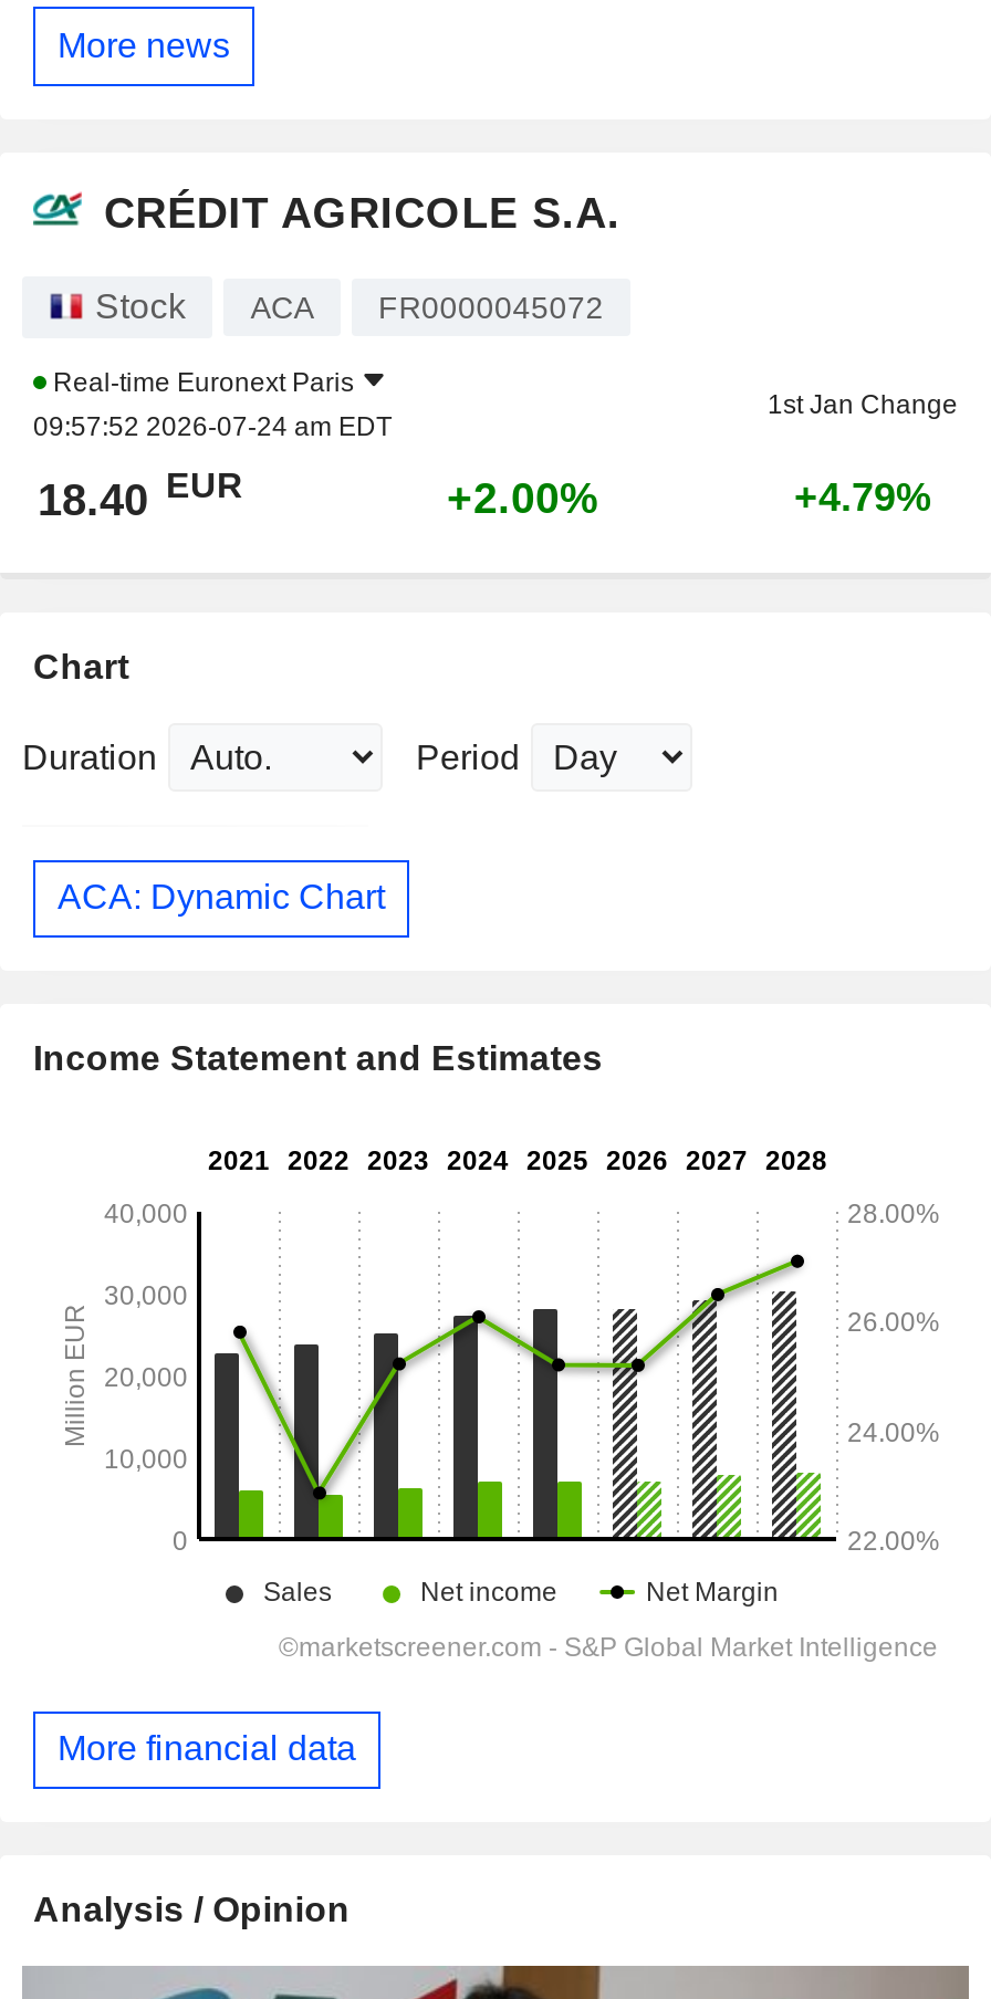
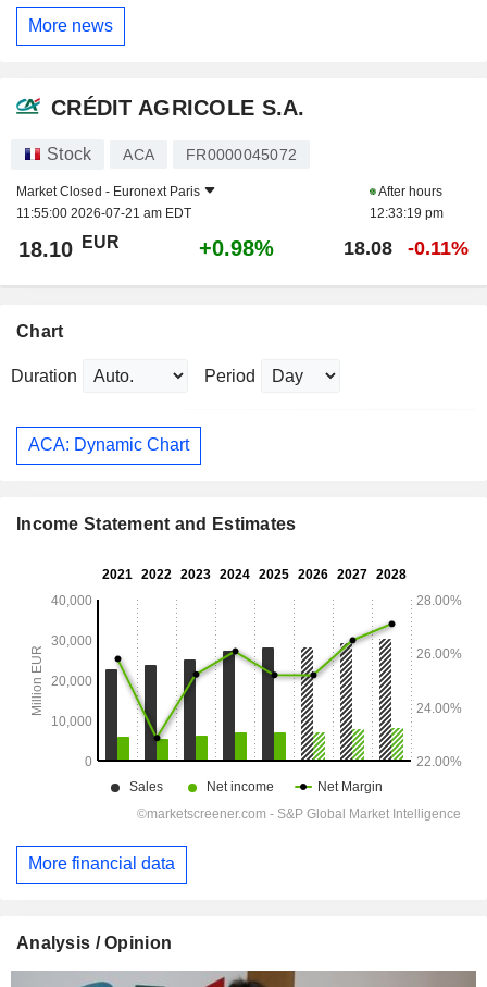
- Real-time Euronext Paris
- 09:57:52 2026-07-24 am EDT
+ Market Closed - Euronext Paris
+ 11:55:00 2026-07-21 am EDT

- 1st Jan Change
+ After hours
+ 12:33:19 pm

- 18.40 EUR
- +2.00%
- +4.79%
+ 18.10 EUR
+ +0.98%
+ 18.08
+ -0.11%
